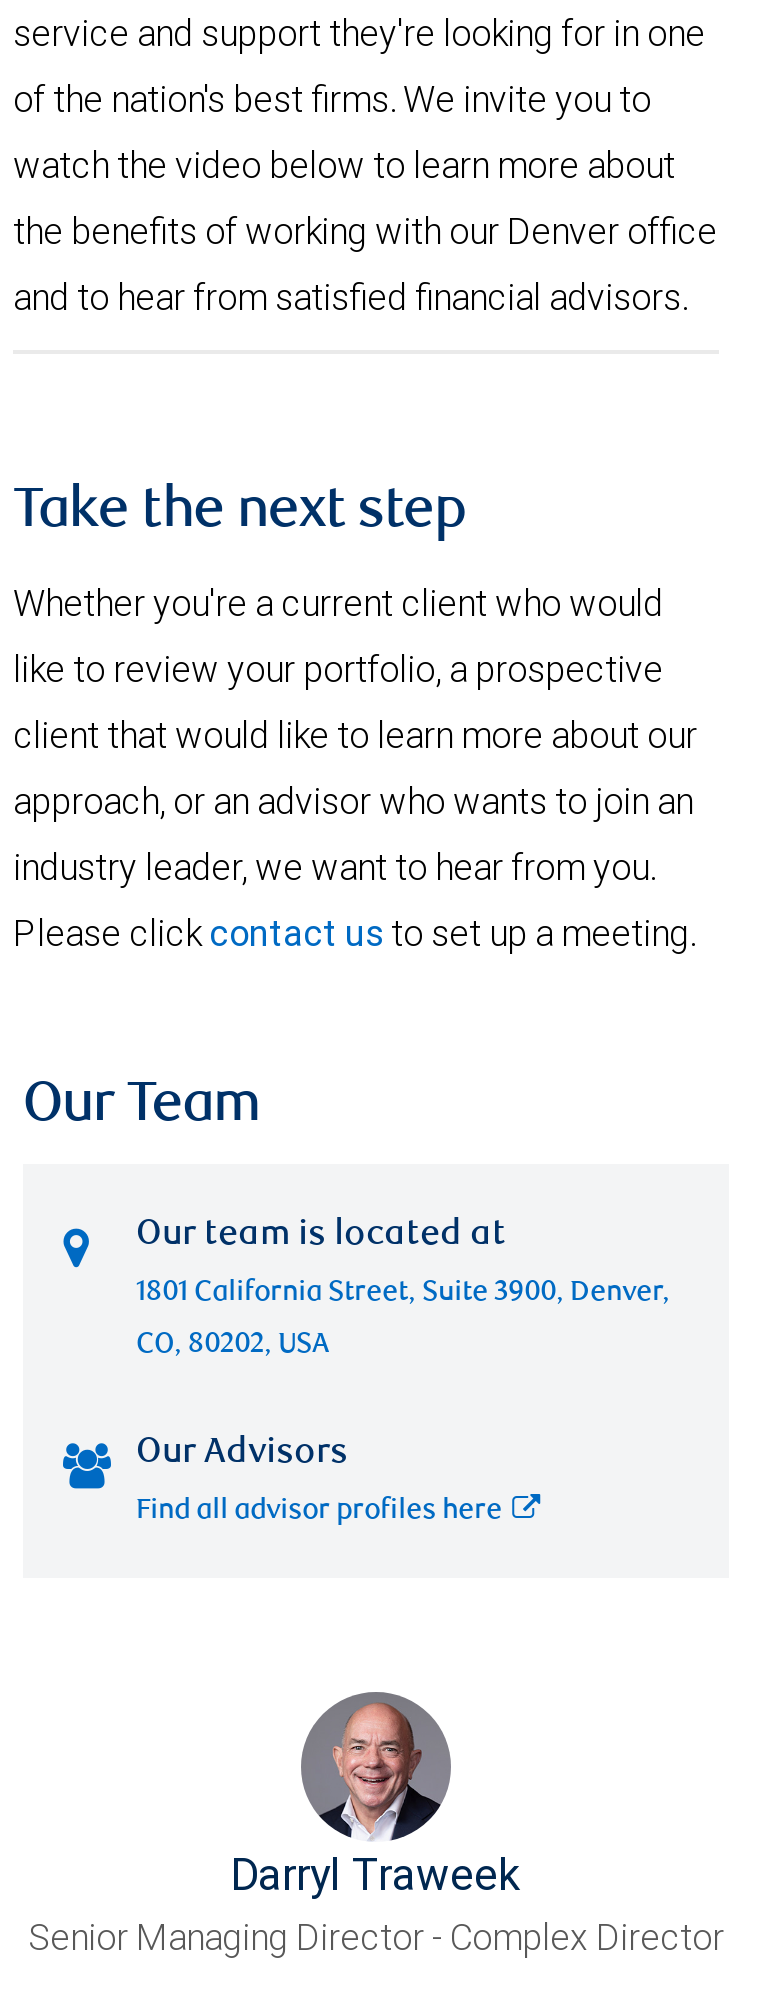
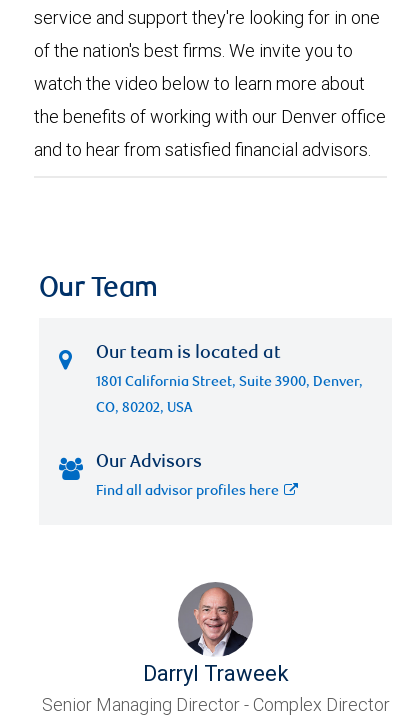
- Take the next step
- Whether you're a current client who would
- like to review your portfolio, a prospective
- client that would like to learn more about our
- approach, or an advisor who wants to join an
- industry leader, we want to hear from you.
- Please click contact us to set up a meeting.
